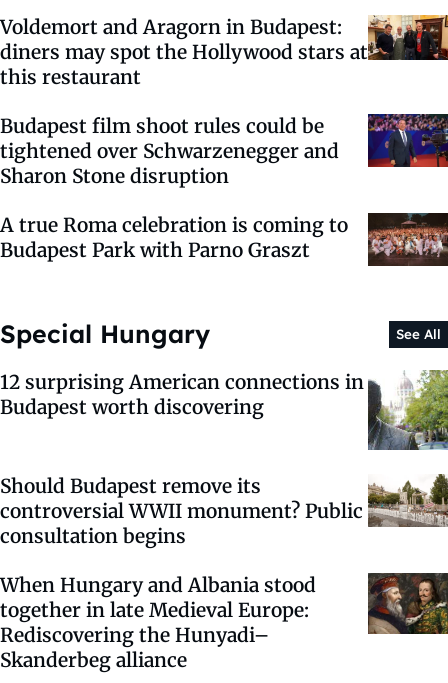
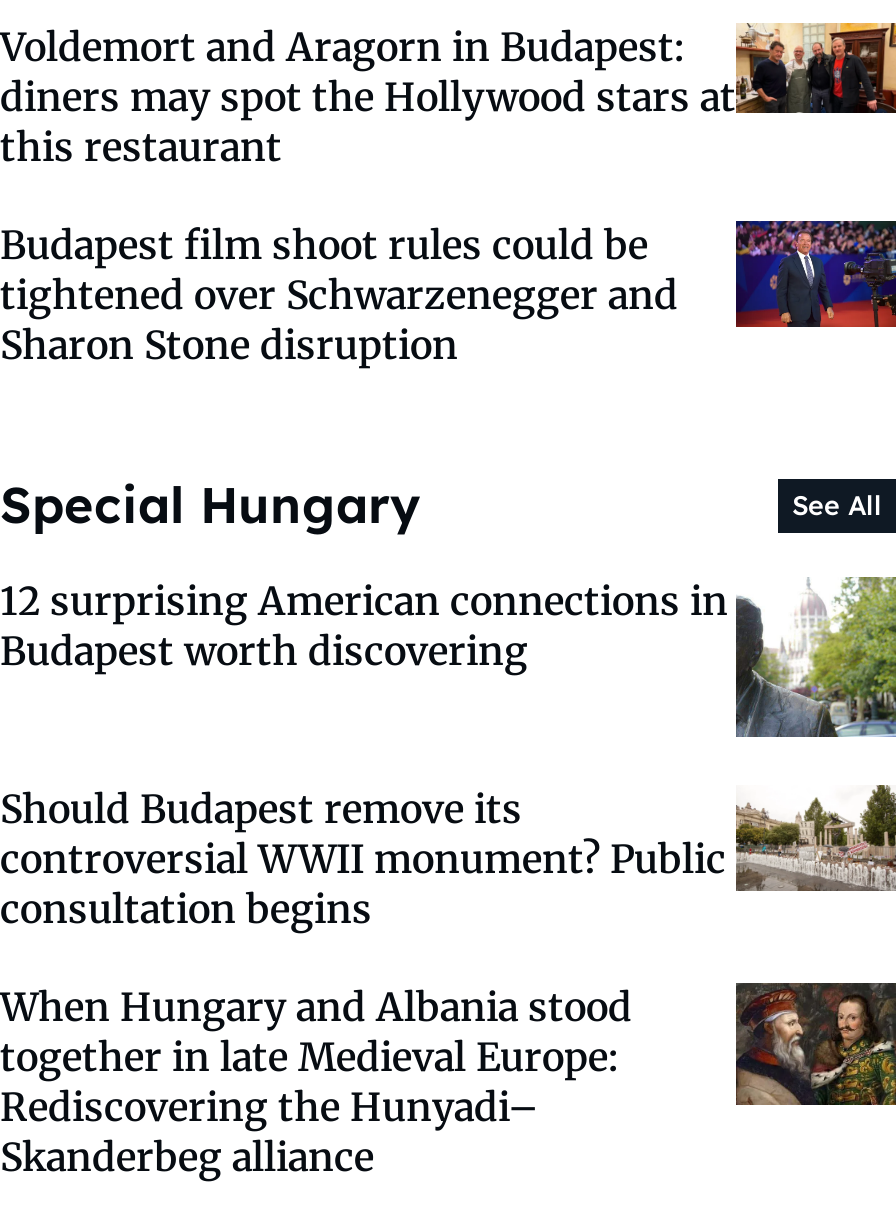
- [image]
- A true Roma celebration is coming to
- Budapest Park with Parno Graszt
